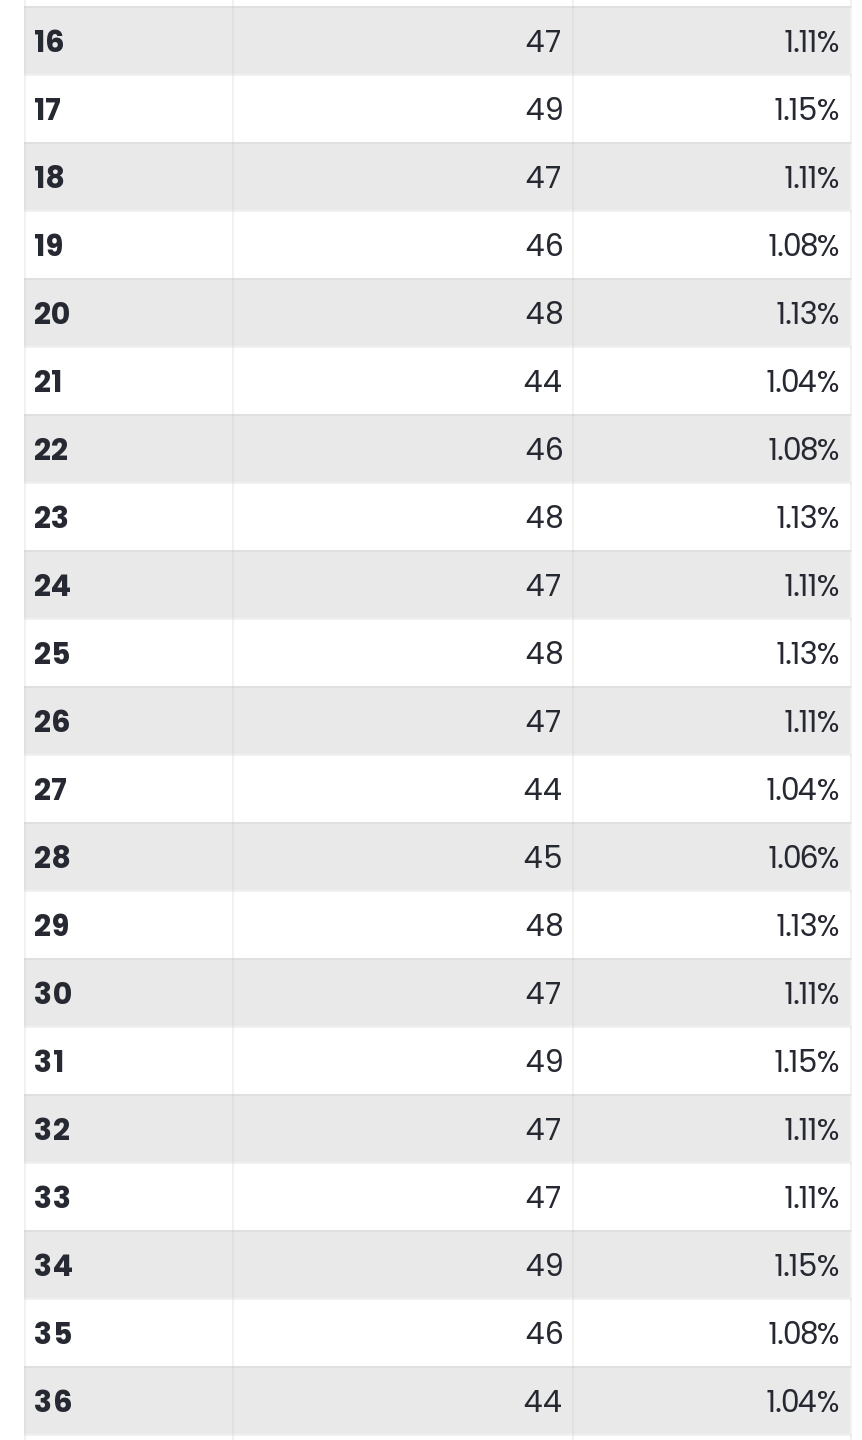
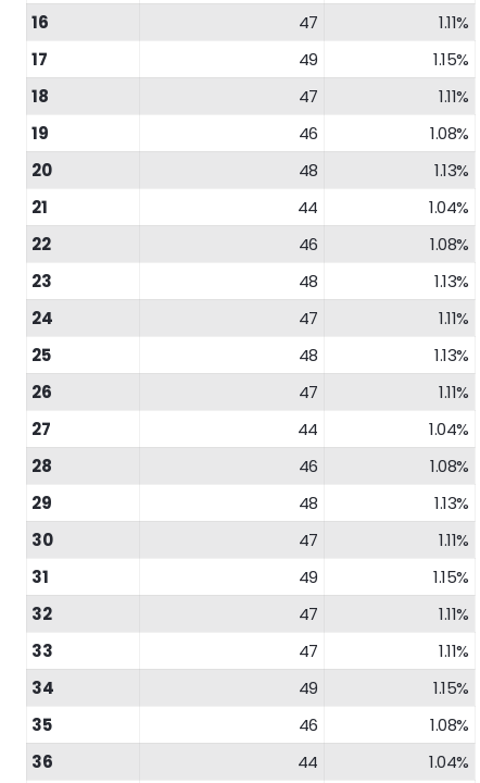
- 45
+ 46

- 1.06%
+ 1.08%
